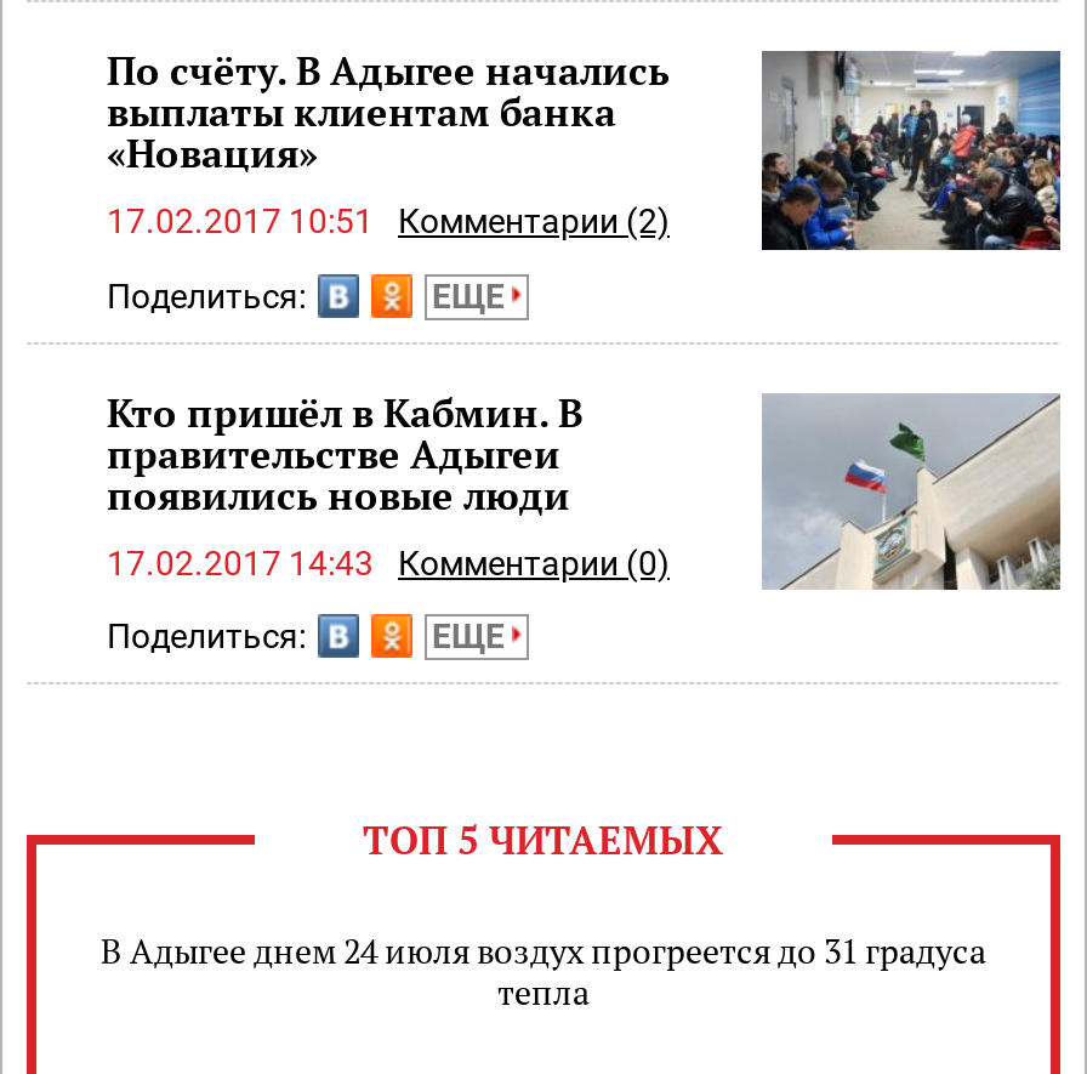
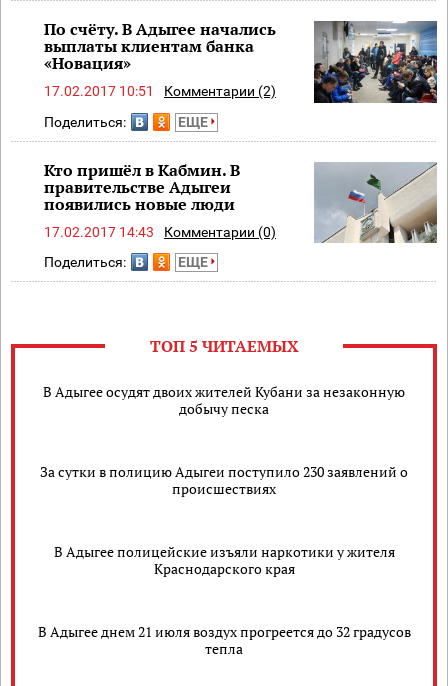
- В Адыгее днем 24 июля воздух прогреется до 31 градуса
+ В Адыгее осудят двоих жителей Кубани за незаконную
+ добычу песка
+ За сутки в полицию Адыгеи поступило 230 заявлений о
+ происшествиях
+ В Адыгее полицейские изъяли наркотики у жителя
+ Краснодарского края
+ В Адыгее днем 21 июля воздух прогреется до 32 градусов
